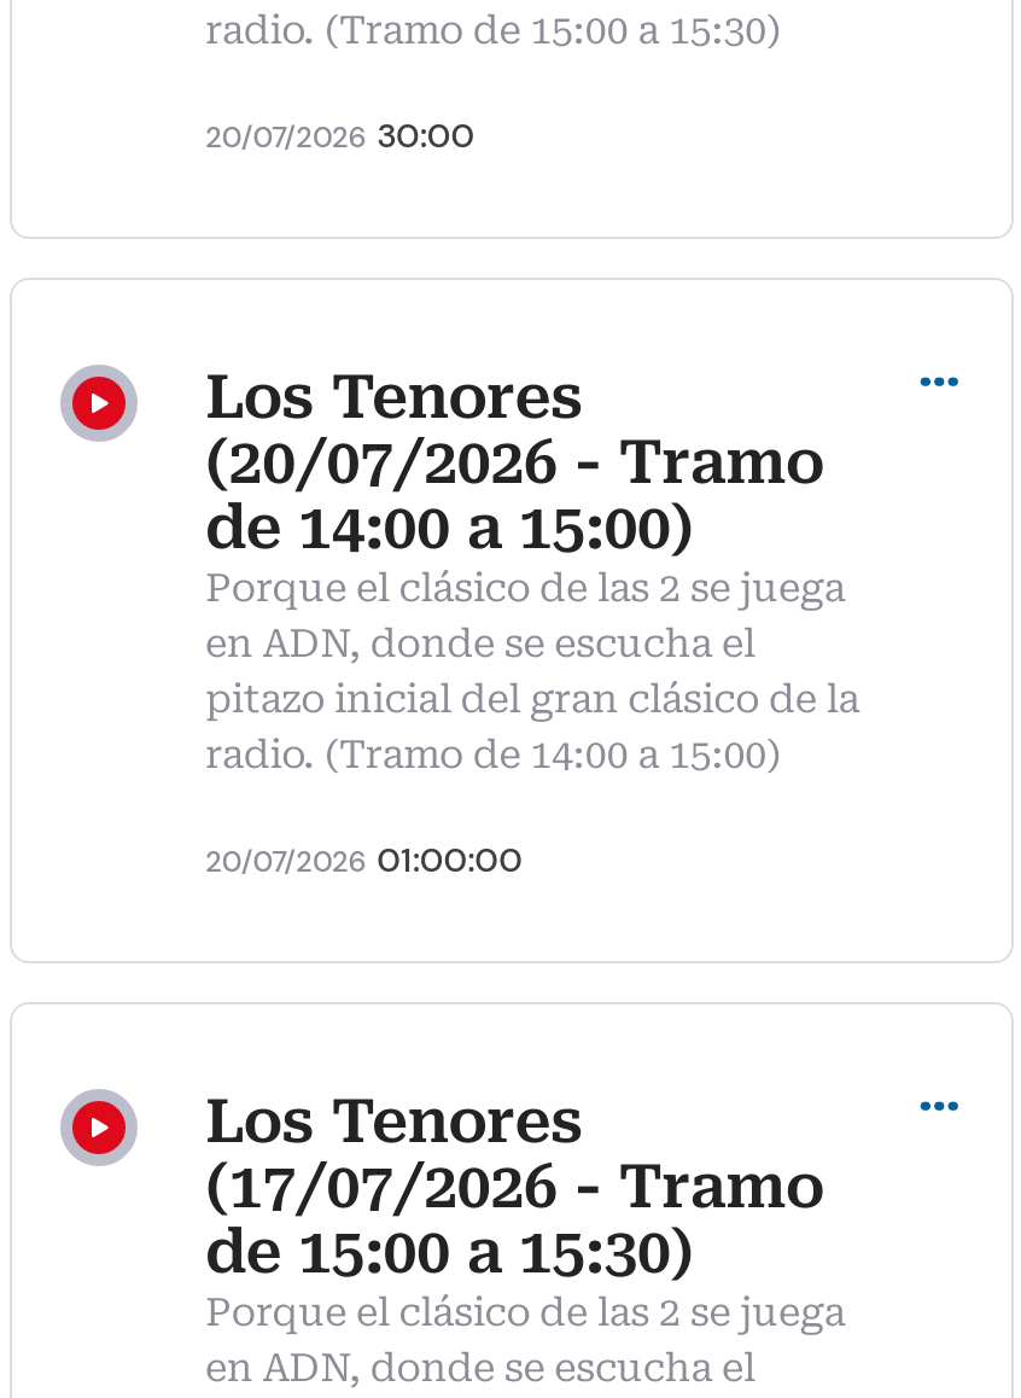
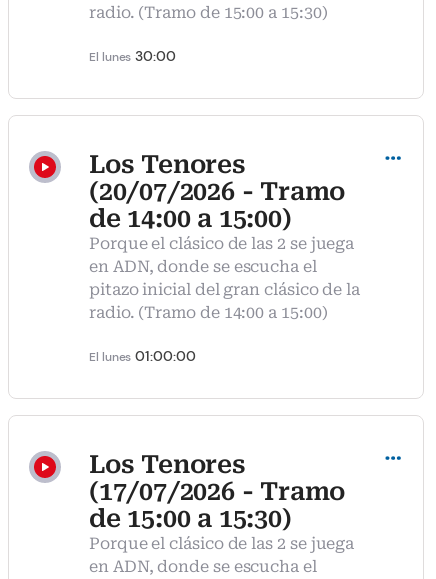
- 20/07/2026 30:00
+ El lunes 30:00

- 20/07/2026 01:00:00
+ El lunes 01:00:00
